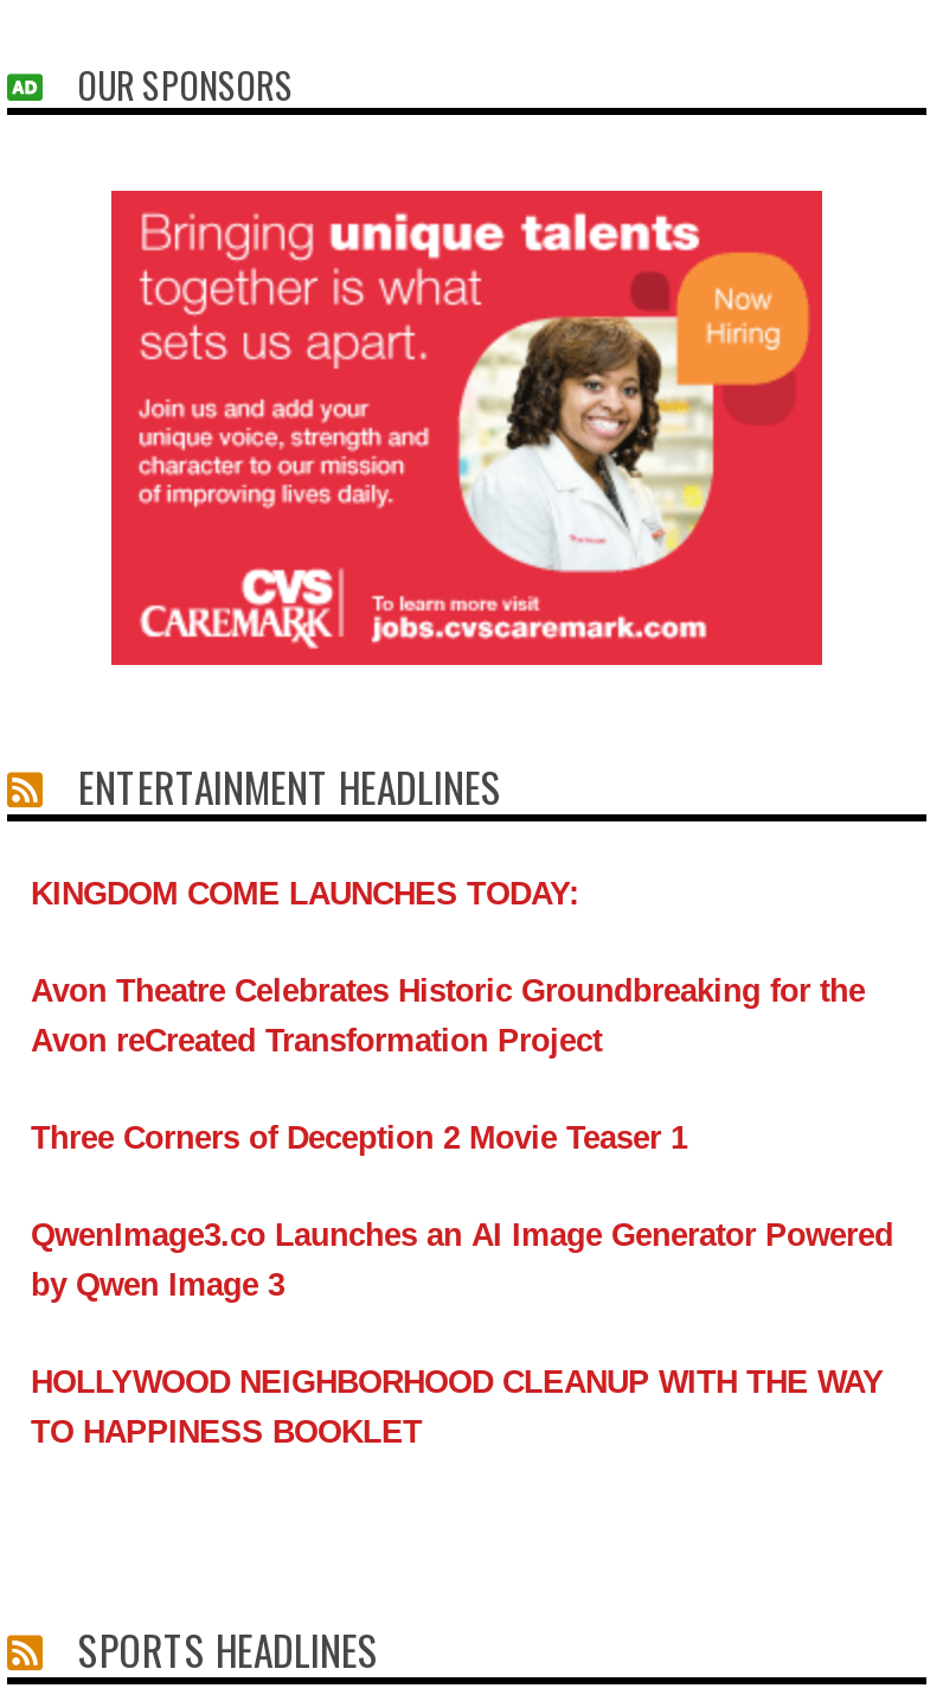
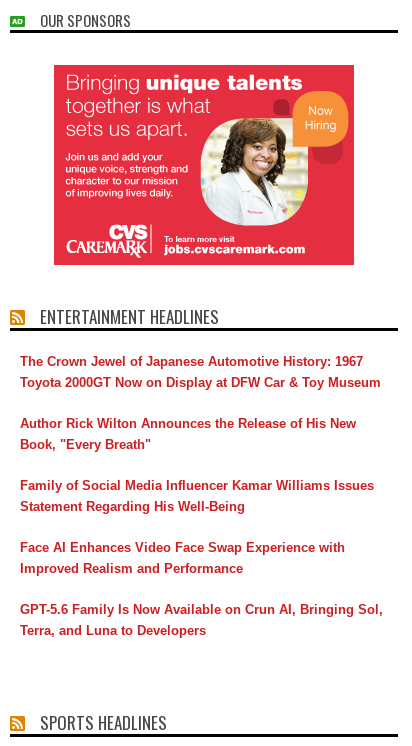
- KINGDOM COME LAUNCHES TODAY:
+ The Crown Jewel of Japanese Automotive History: 1967
+ Toyota 2000GT Now on Display at DFW Car & Toy Museum

- Avon Theatre Celebrates Historic Groundbreaking for the
- Avon reCreated Transformation Project
+ Author Rick Wilton Announces the Release of His New
+ Book, "Every Breath"

- Three Corners of Deception 2 Movie Teaser 1
+ Family of Social Media Influencer Kamar Williams Issues
+ Statement Regarding His Well-Being

- QwenImage3.co Launches an AI Image Generator Powered
- by Qwen Image 3
+ Face AI Enhances Video Face Swap Experience with
+ Improved Realism and Performance

- HOLLYWOOD NEIGHBORHOOD CLEANUP WITH THE WAY
- TO HAPPINESS BOOKLET
+ GPT-5.6 Family Is Now Available on Crun AI, Bringing Sol,
+ Terra, and Luna to Developers
